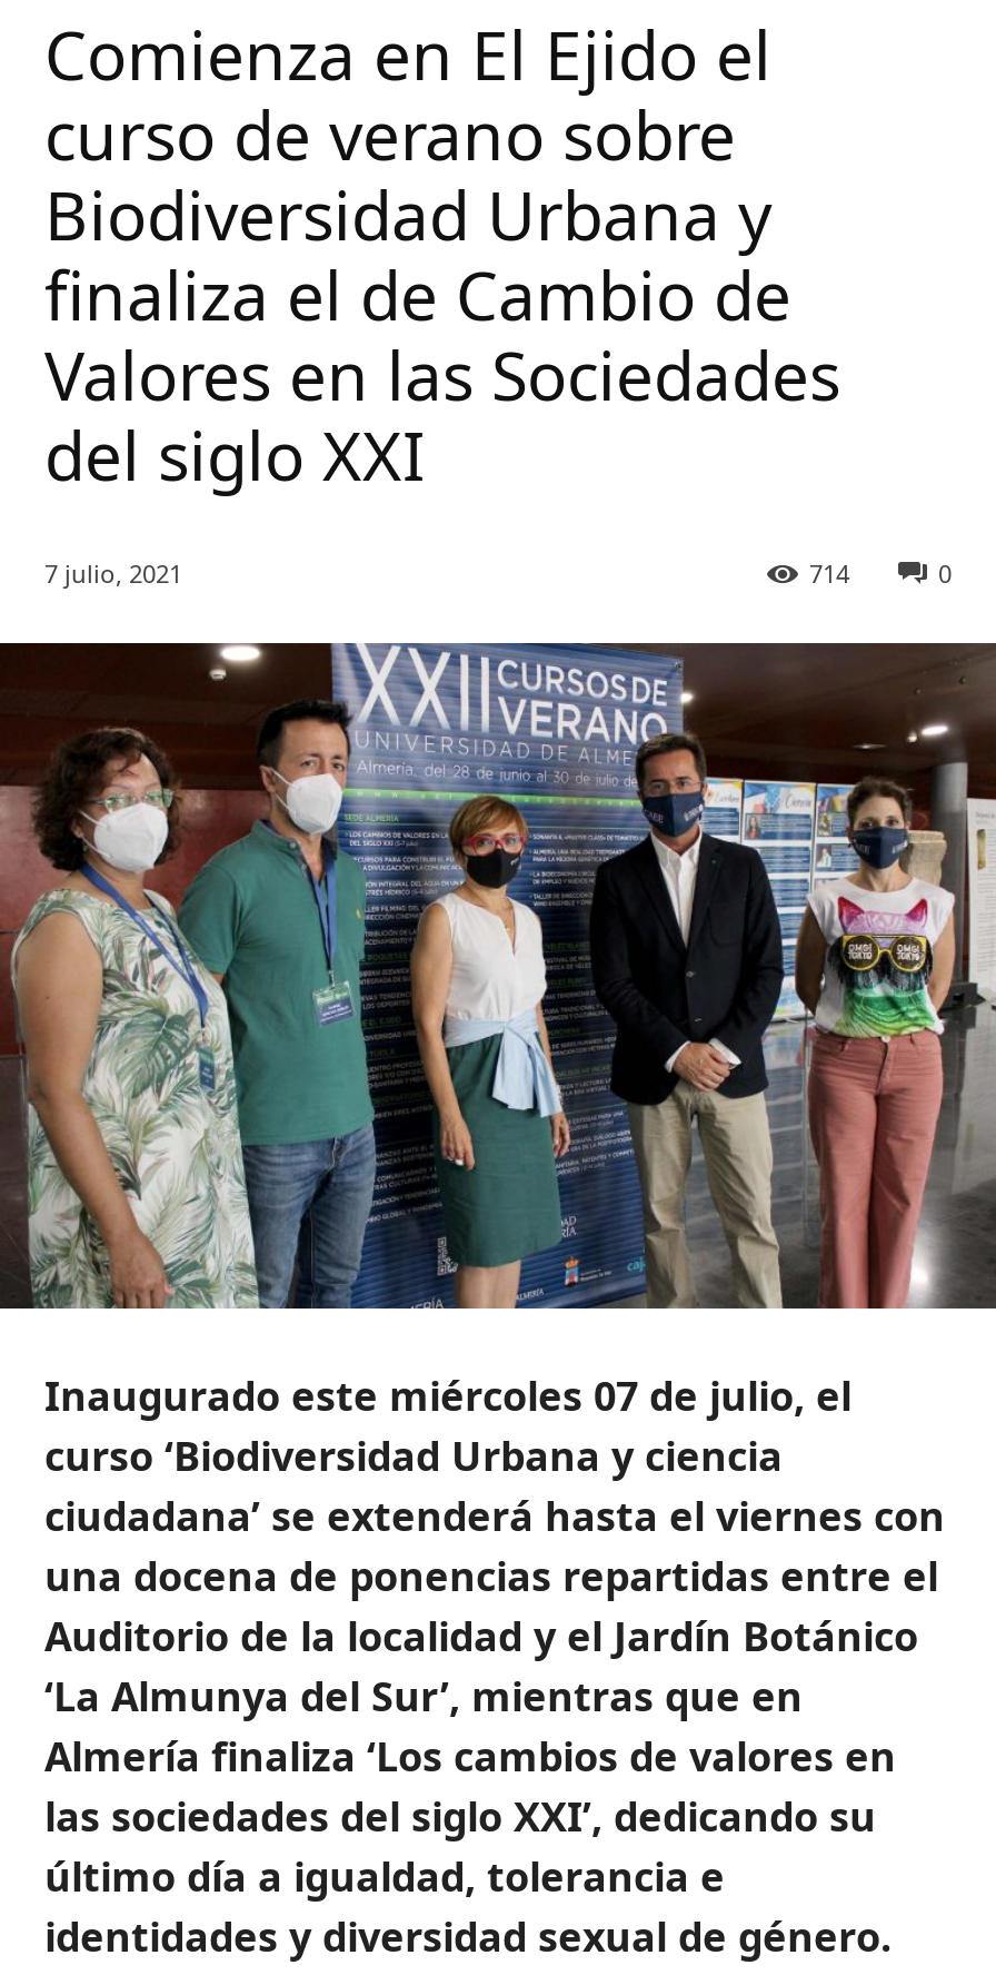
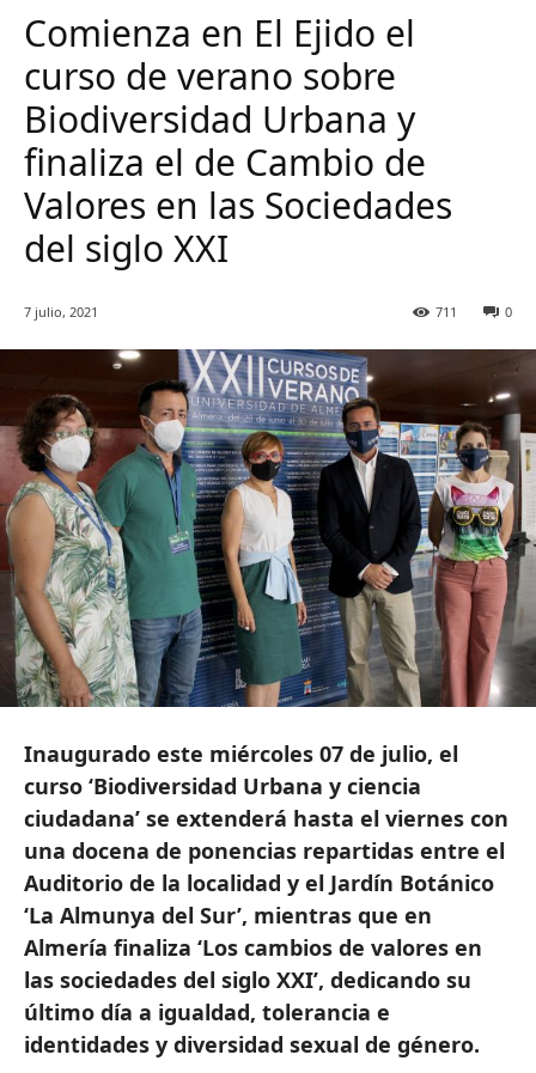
- 714
+ 711
